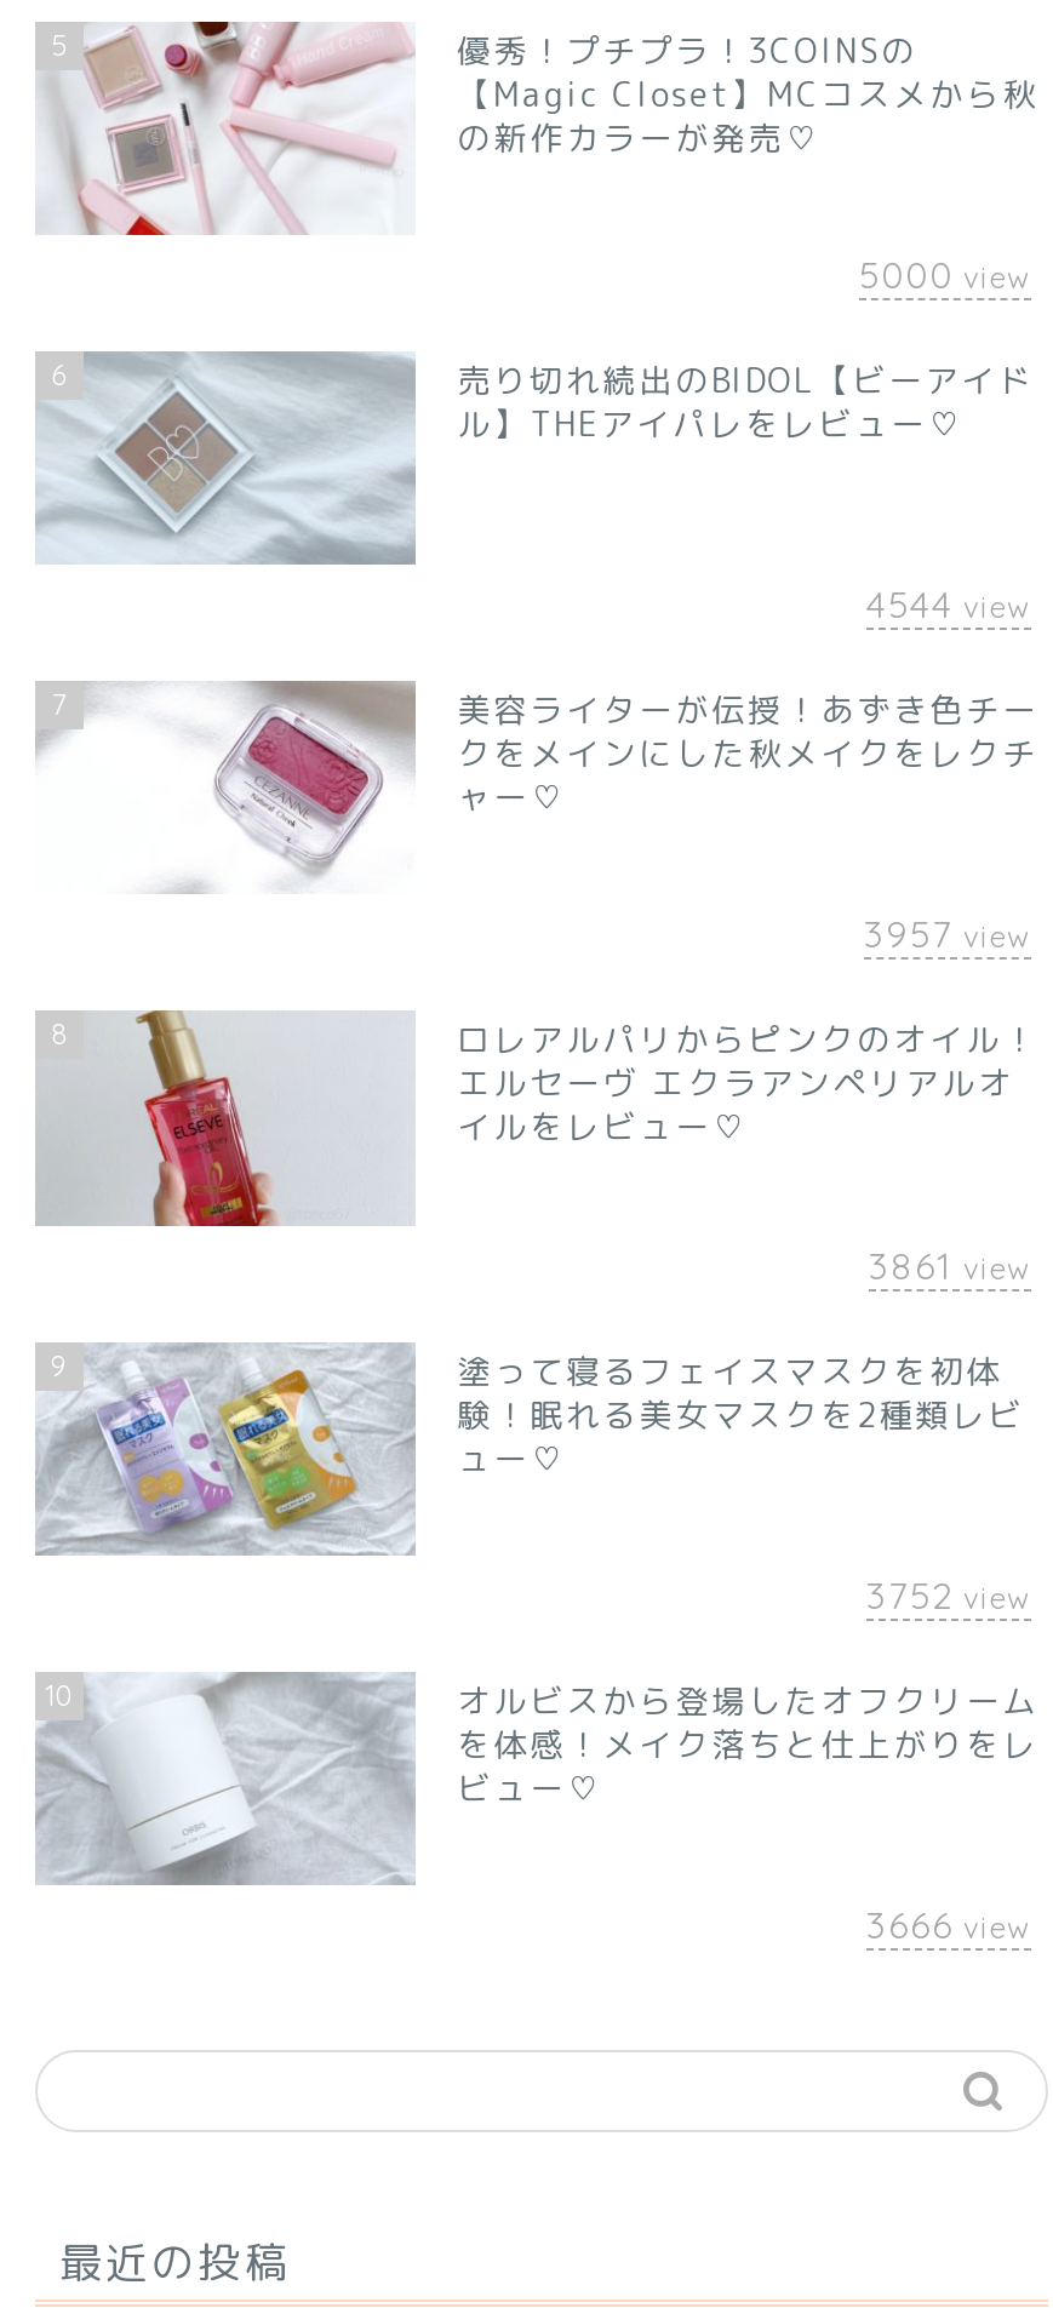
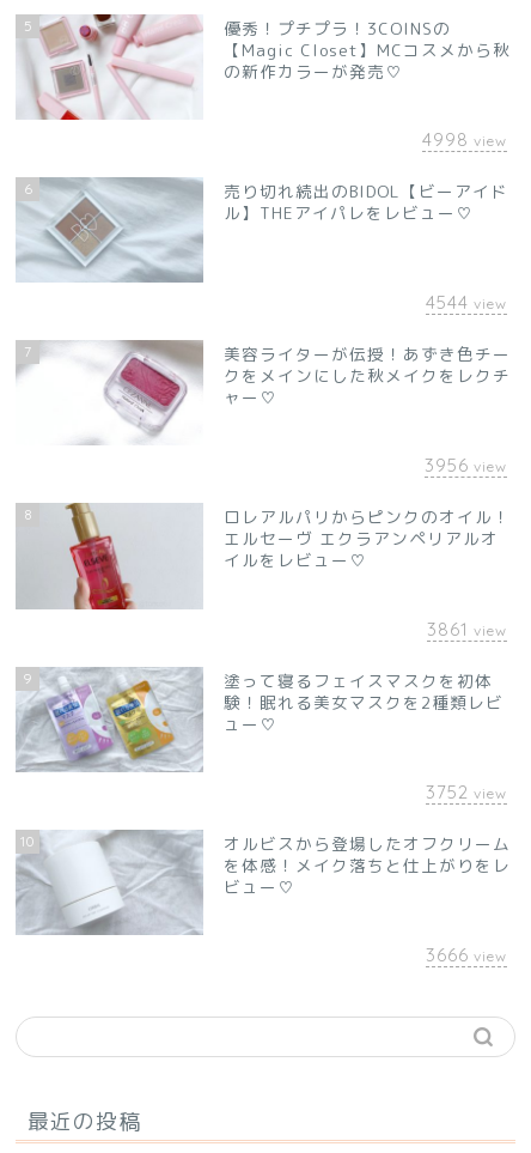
- 5000 view
+ 4998 view

- 3957 view
+ 3956 view
